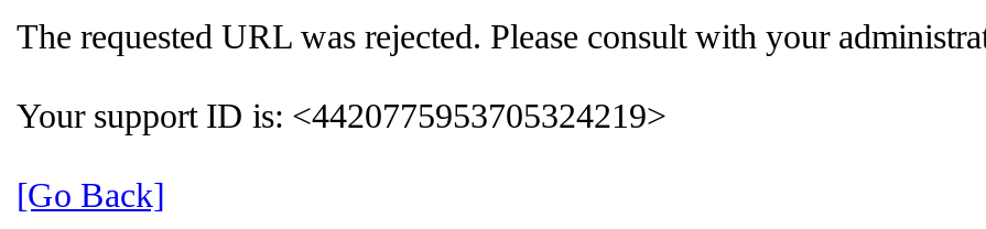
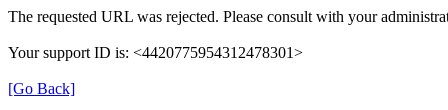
- Your support ID is: <4420775953705324219>
+ Your support ID is: <4420775954312478301>
